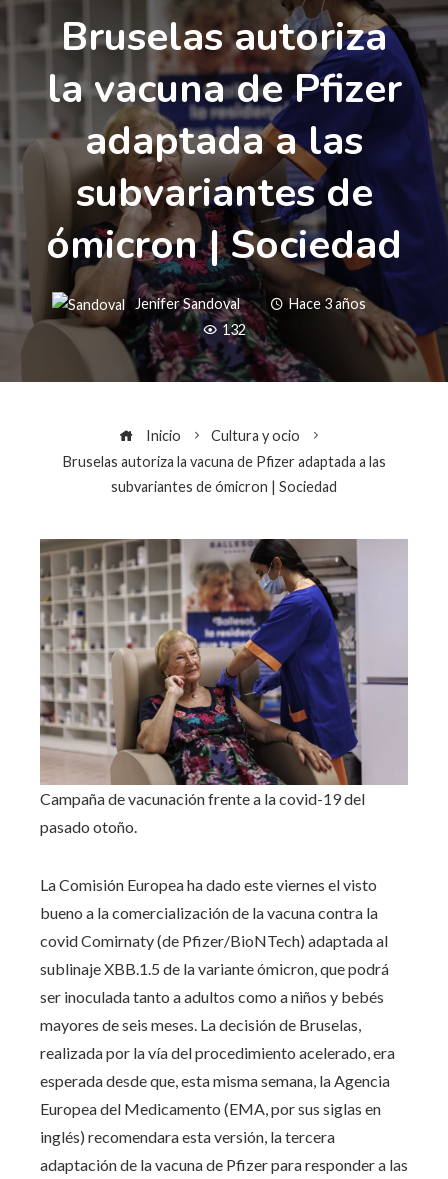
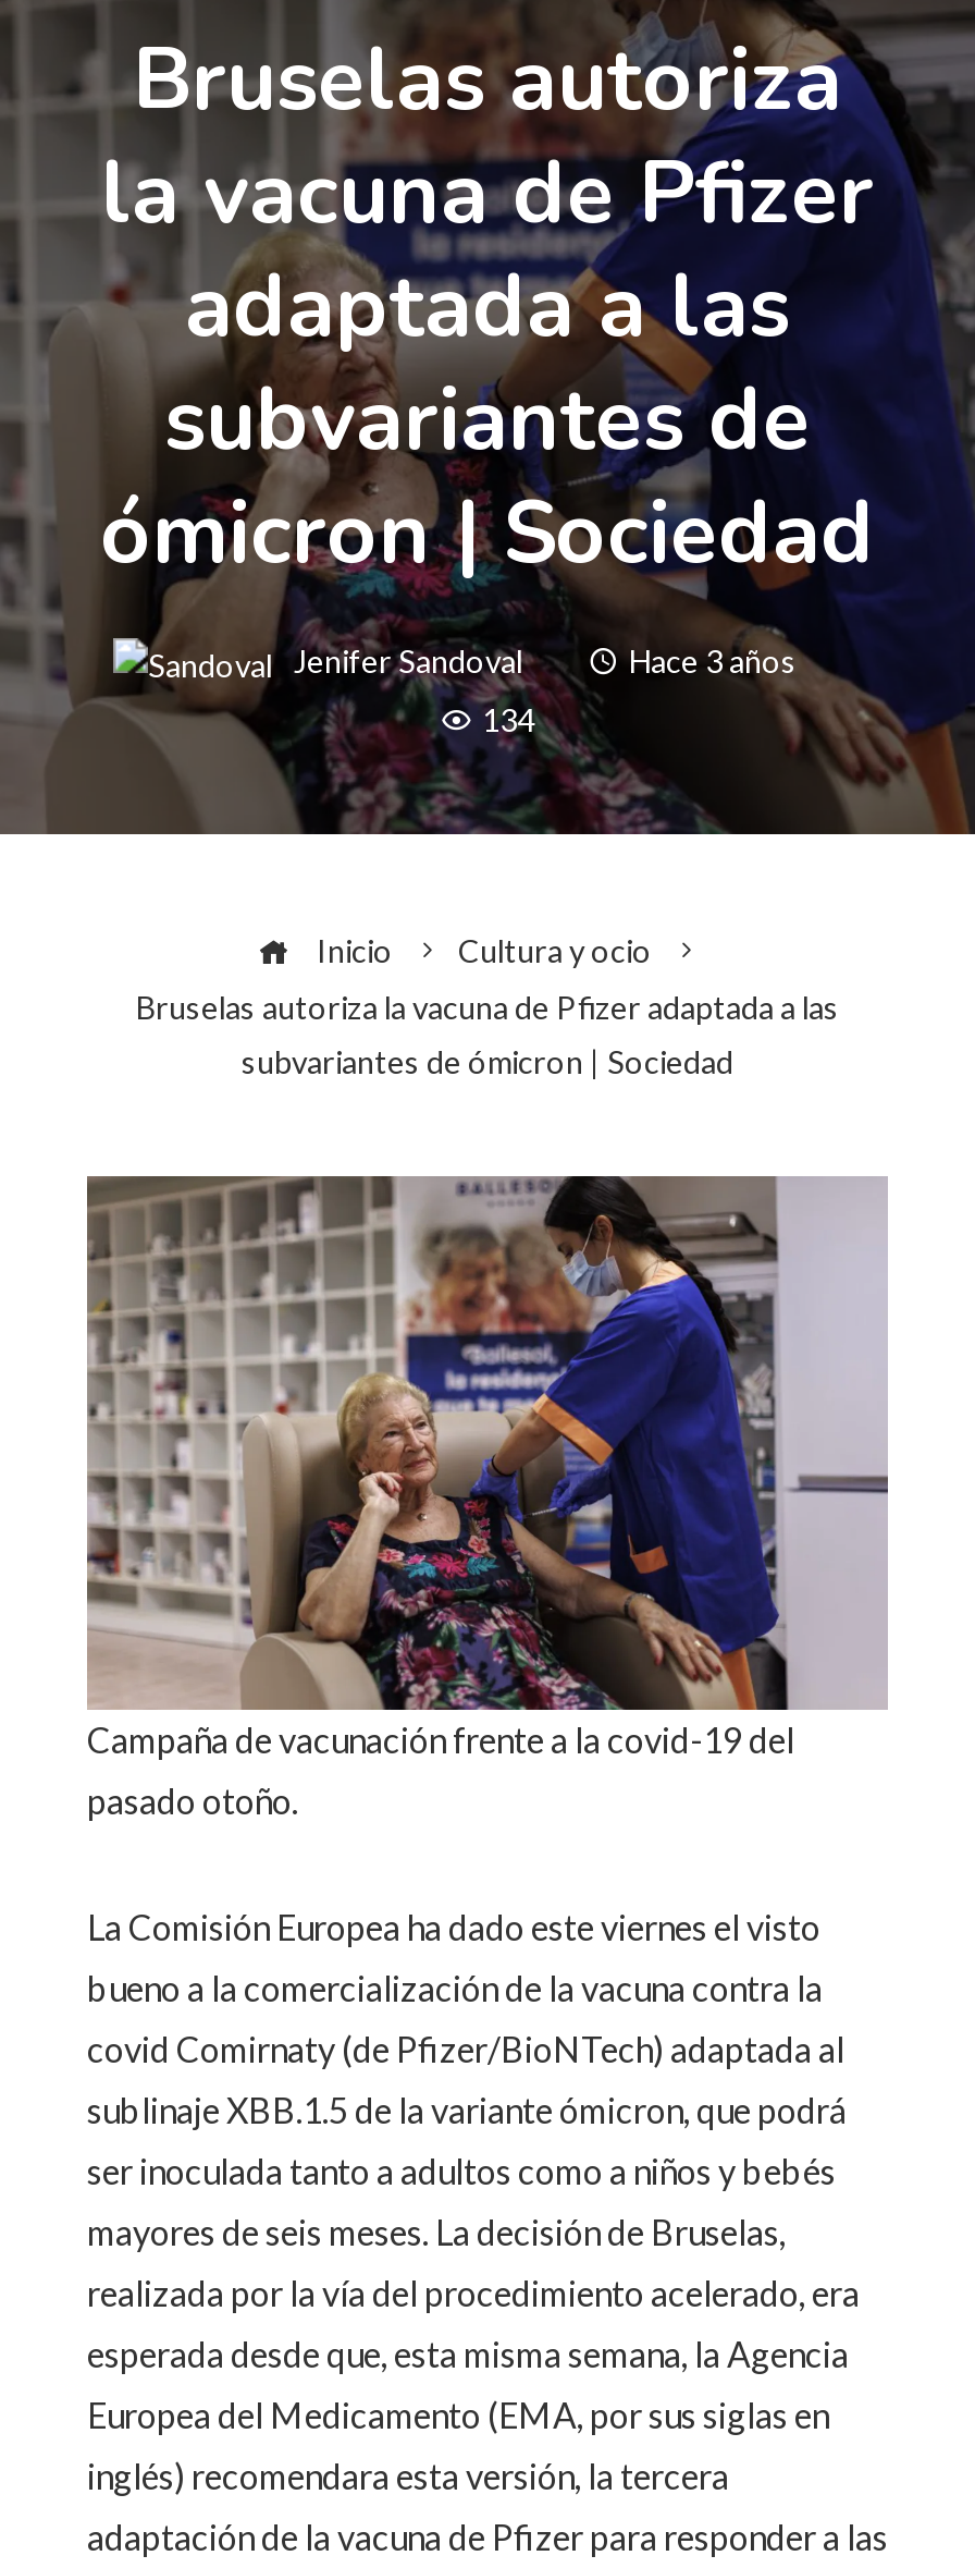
- 132
+ 134
